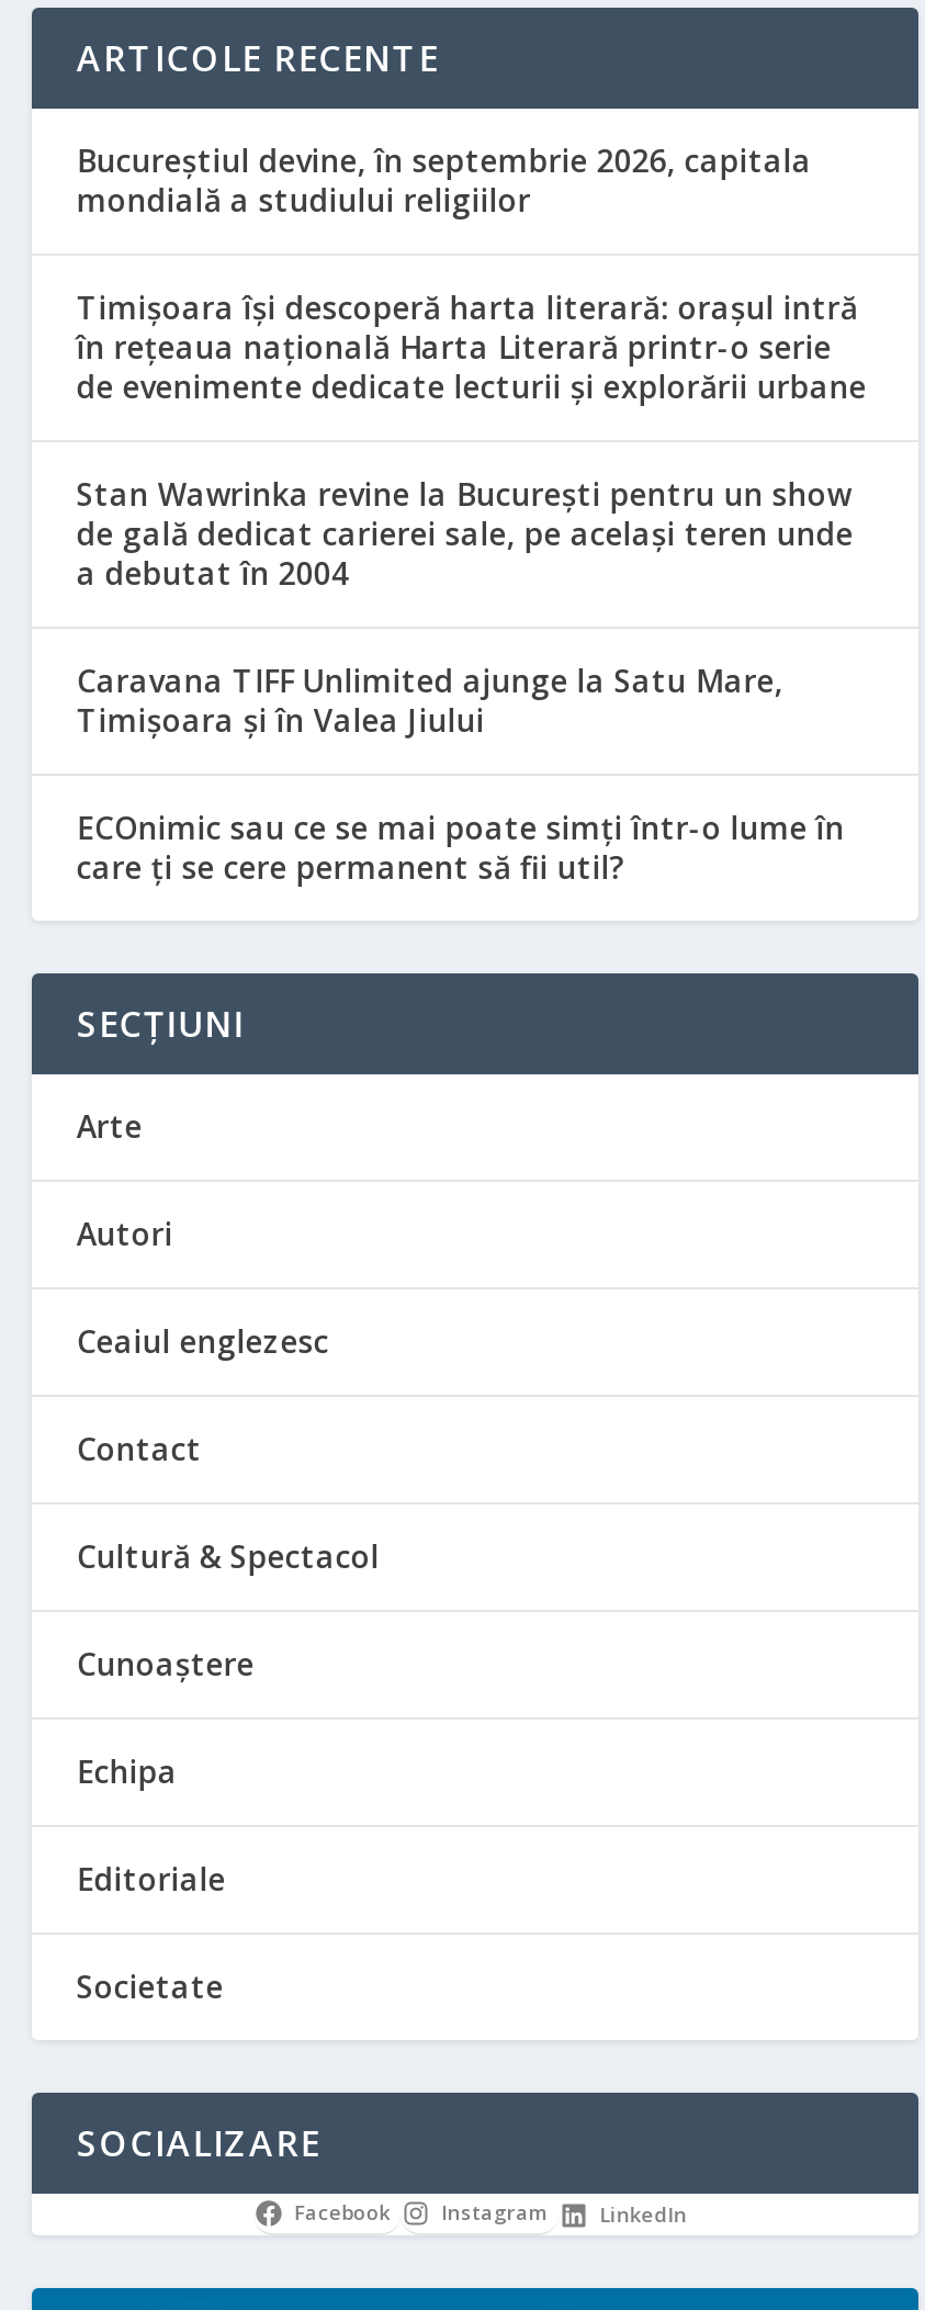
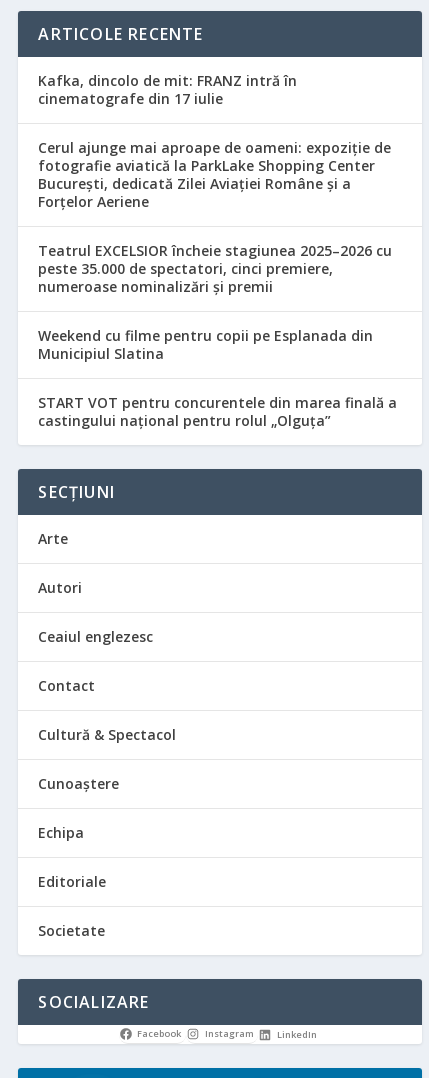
- Bucureștiul devine, în septembrie 2026, capitala
- mondială a studiului religiilor
+ Kafka, dincolo de mit: FRANZ intră în
+ cinematografe din 17 iulie

- Timișoara își descoperă harta literară: orașul intră
- în rețeaua națională Harta Literară printr-o serie
- de evenimente dedicate lecturii și explorării urbane
+ Cerul ajunge mai aproape de oameni: expoziție de
+ fotografie aviatică la ParkLake Shopping Center
+ București, dedicată Zilei Aviației Române și a
+ Forțelor Aeriene

- Stan Wawrinka revine la București pentru un show
- de gală dedicat carierei sale, pe același teren unde
- a debutat în 2004
+ Teatrul EXCELSIOR încheie stagiunea 2025–2026 cu
+ peste 35.000 de spectatori, cinci premiere,
+ numeroase nominalizări și premii

- Caravana TIFF Unlimited ajunge la Satu Mare,
- Timișoara și în Valea Jiului
+ Weekend cu filme pentru copii pe Esplanada din
+ Municipiul Slatina

- ECOnimic sau ce se mai poate simți într-o lume în
- care ți se cere permanent să fii util?
+ START VOT pentru concurentele din marea finală a
+ castingului național pentru rolul „Olguța”
